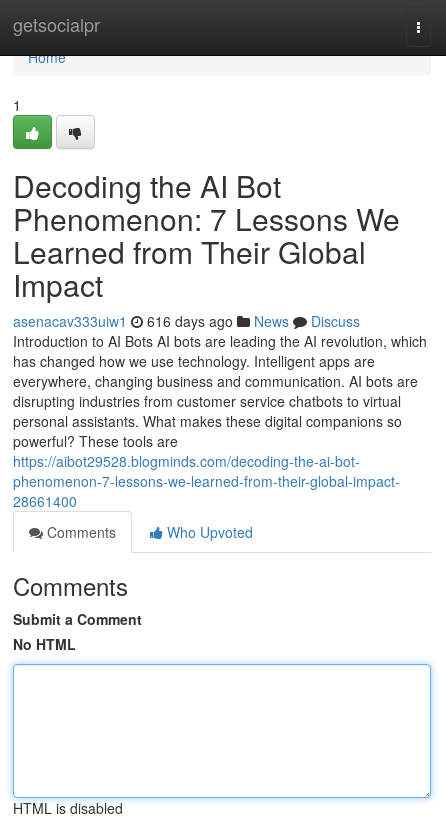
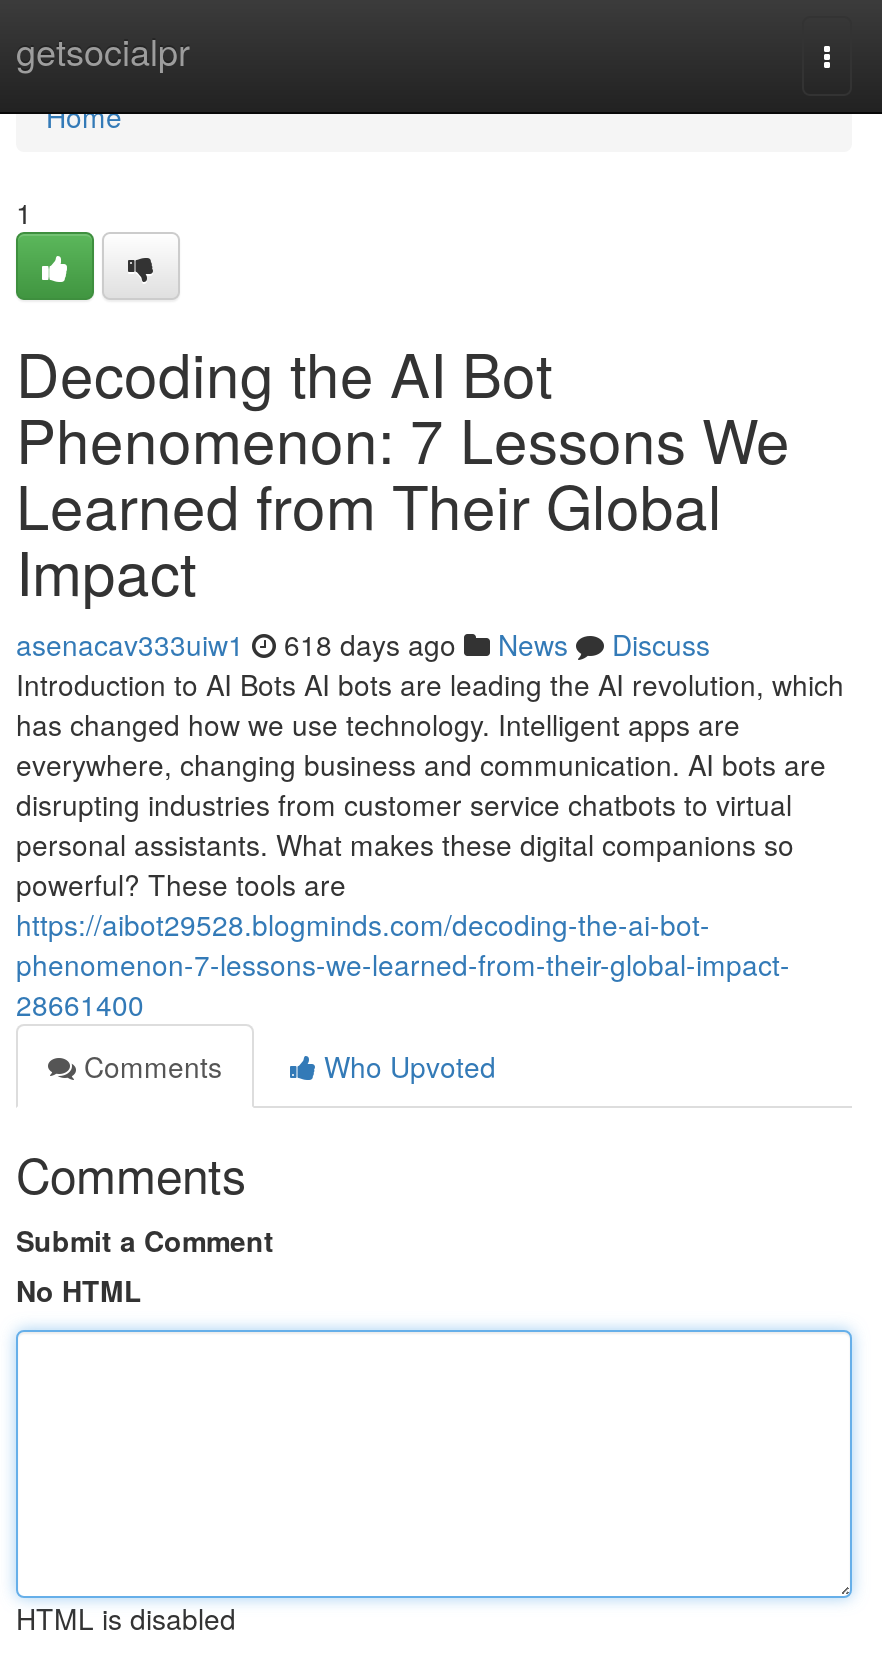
- asenacav333uiw1 616 days ago News Discuss
+ asenacav333uiw1 618 days ago News Discuss
